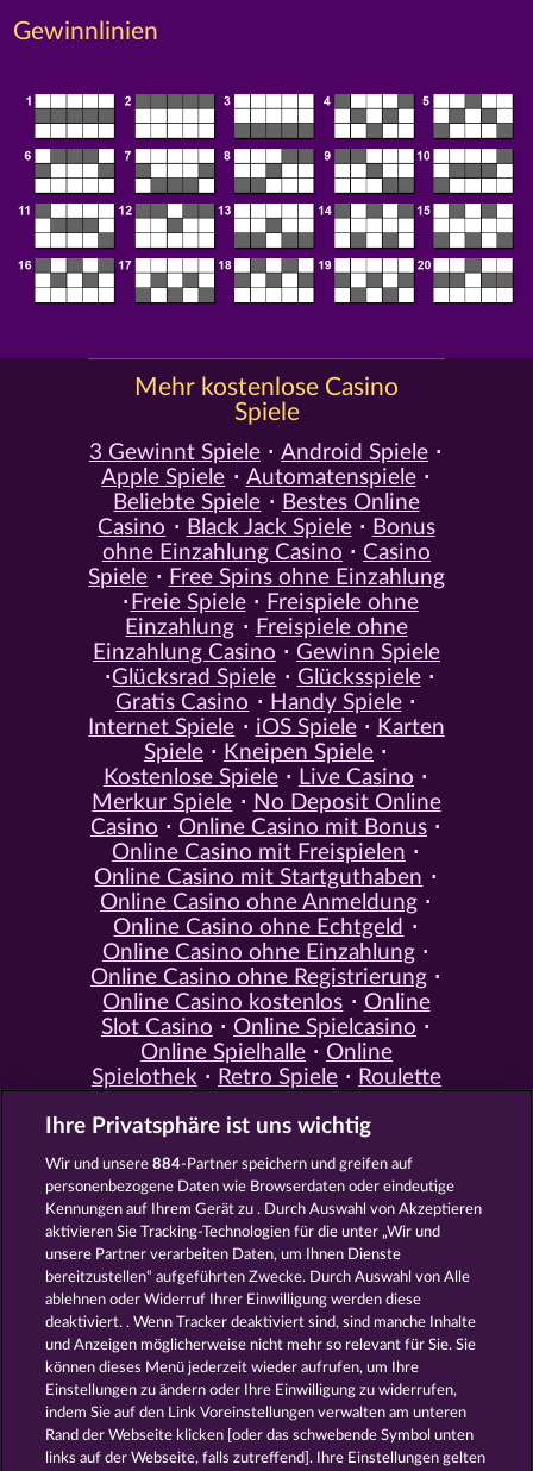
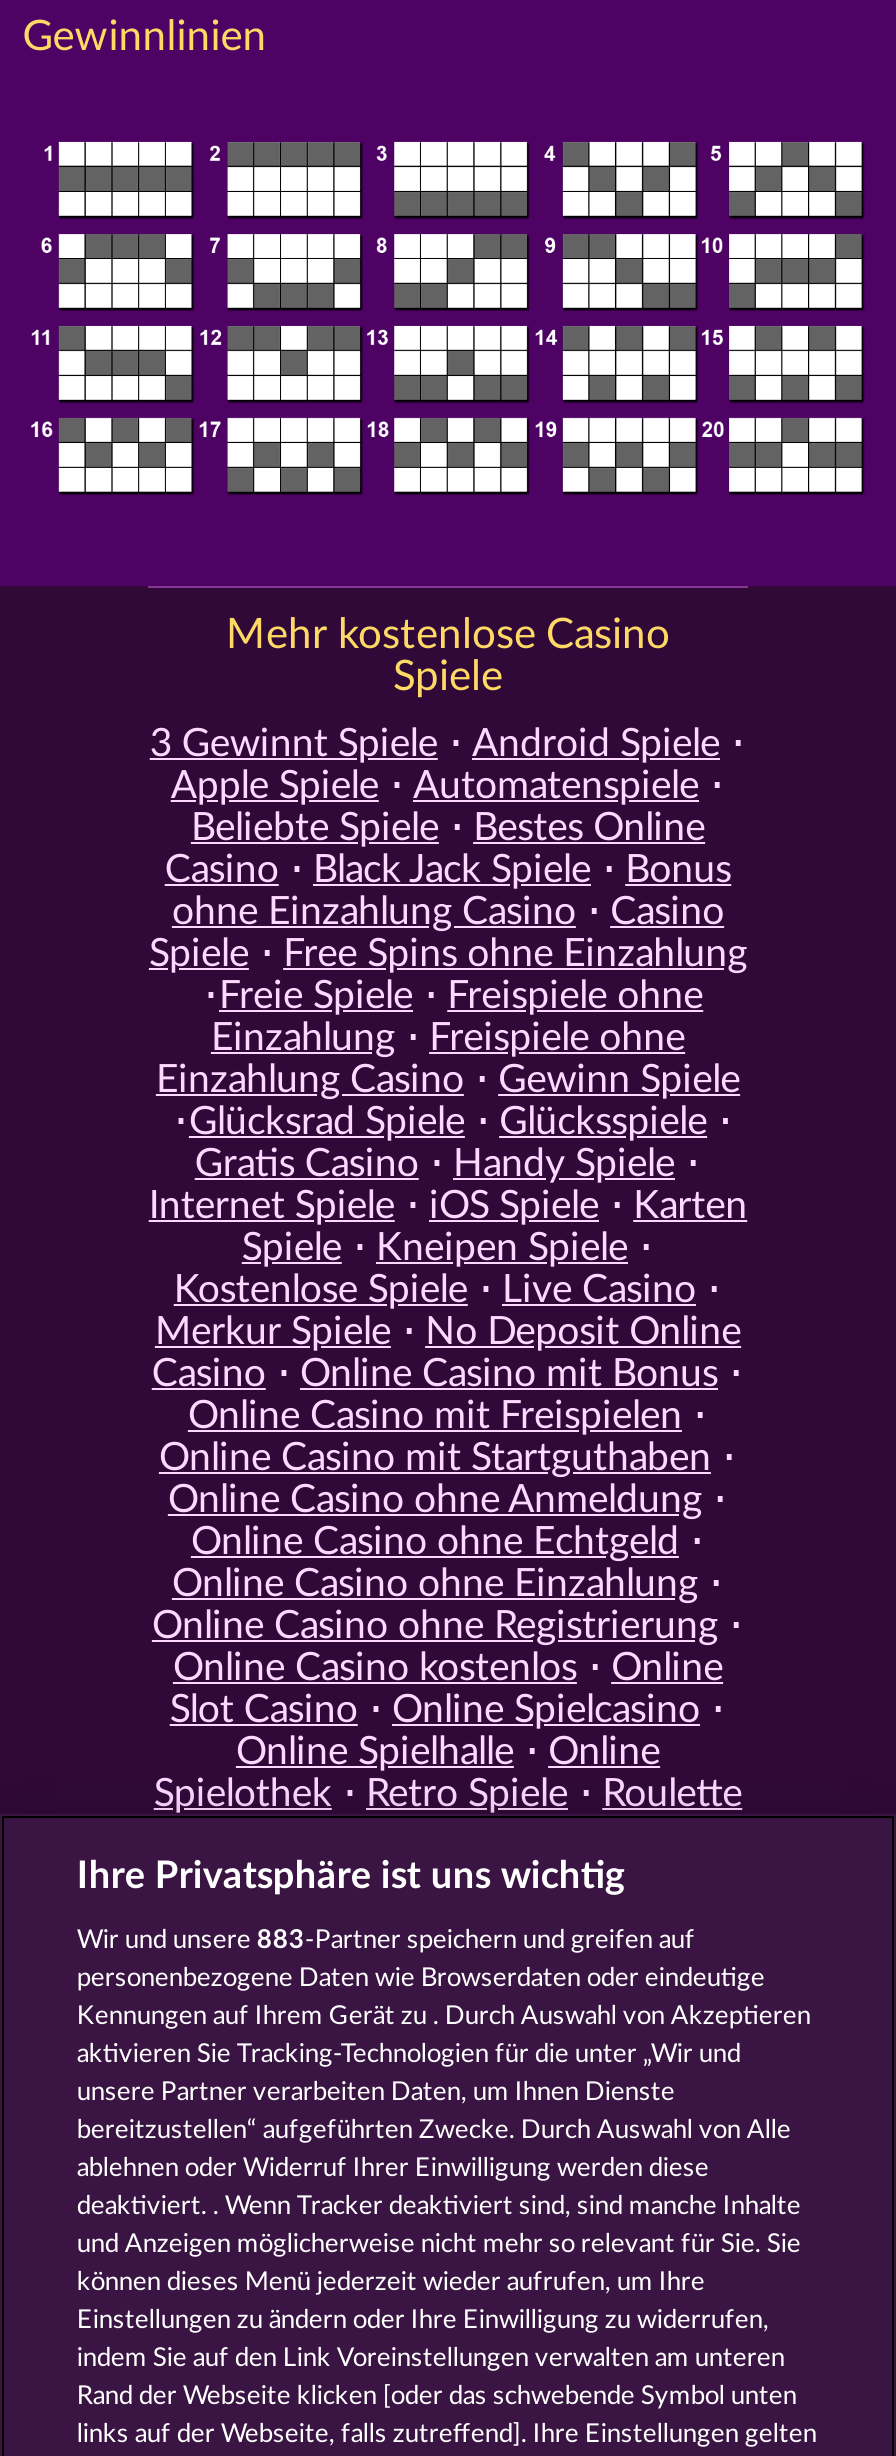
- Wir und unsere 884-Partner speichern und greifen auf
+ Wir und unsere 883-Partner speichern und greifen auf
